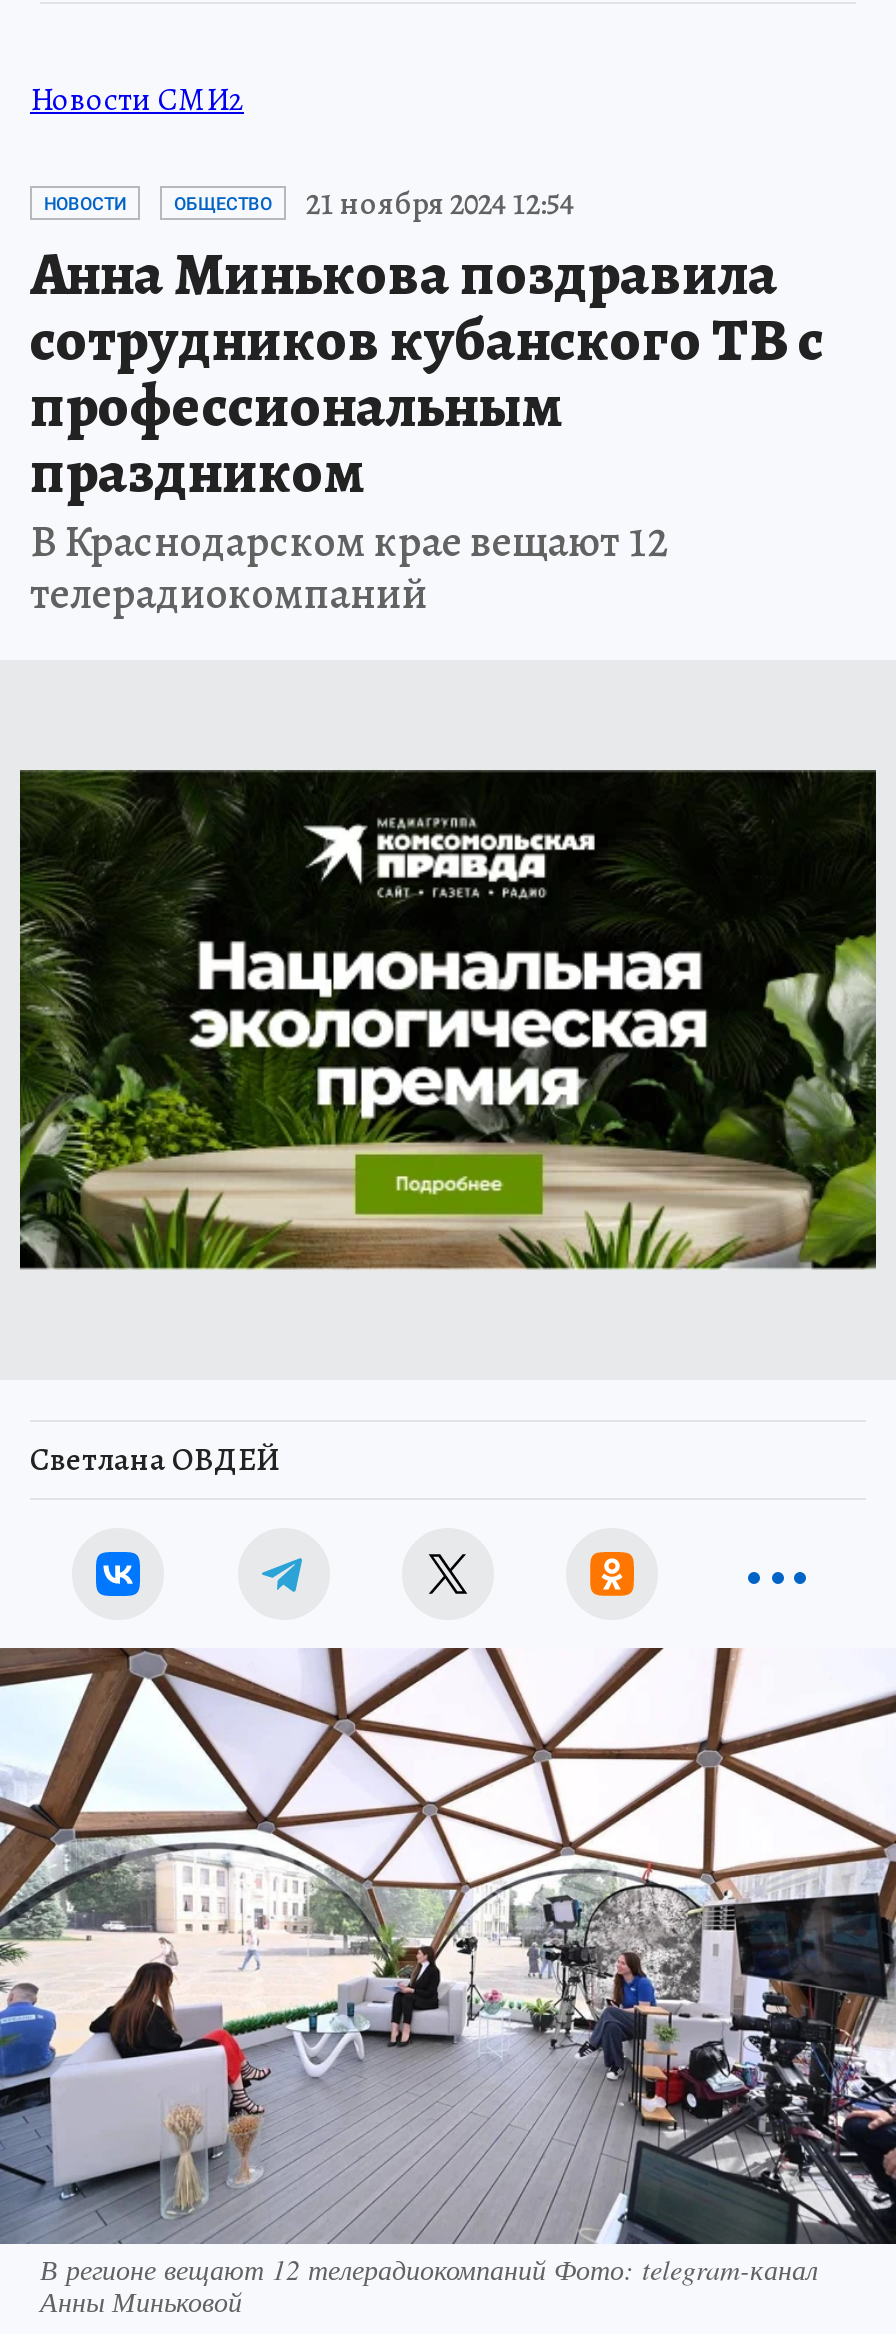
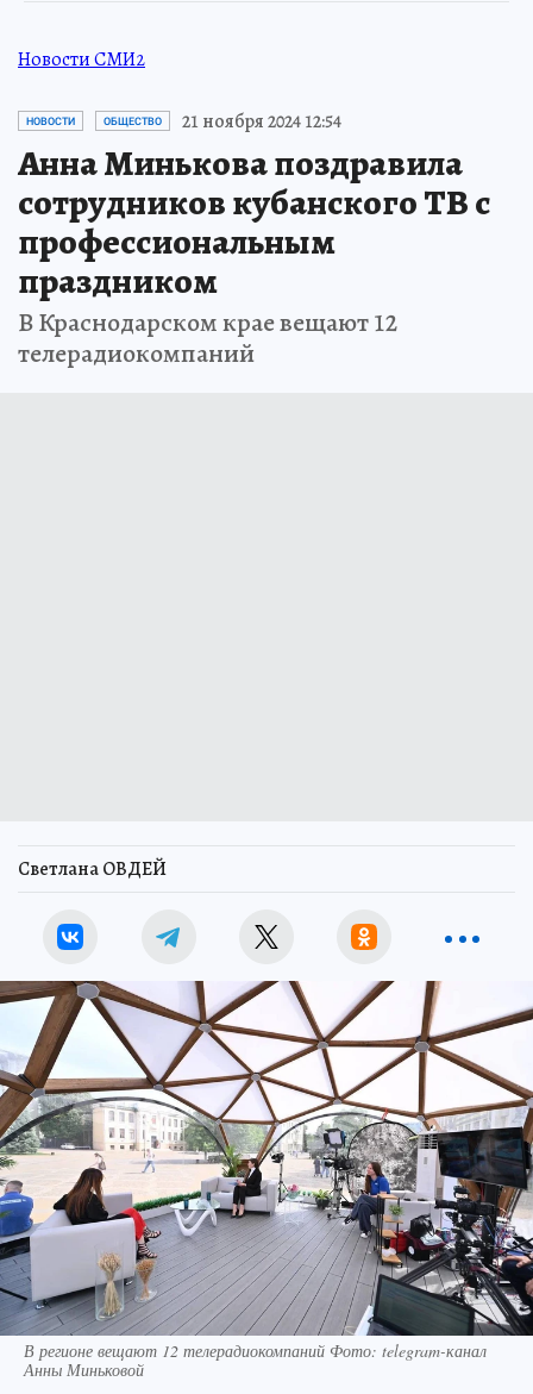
- [image]
